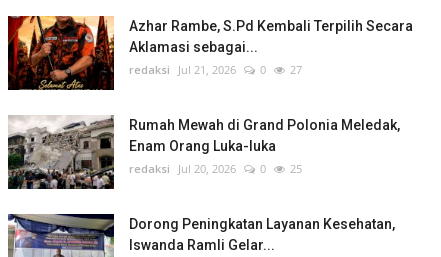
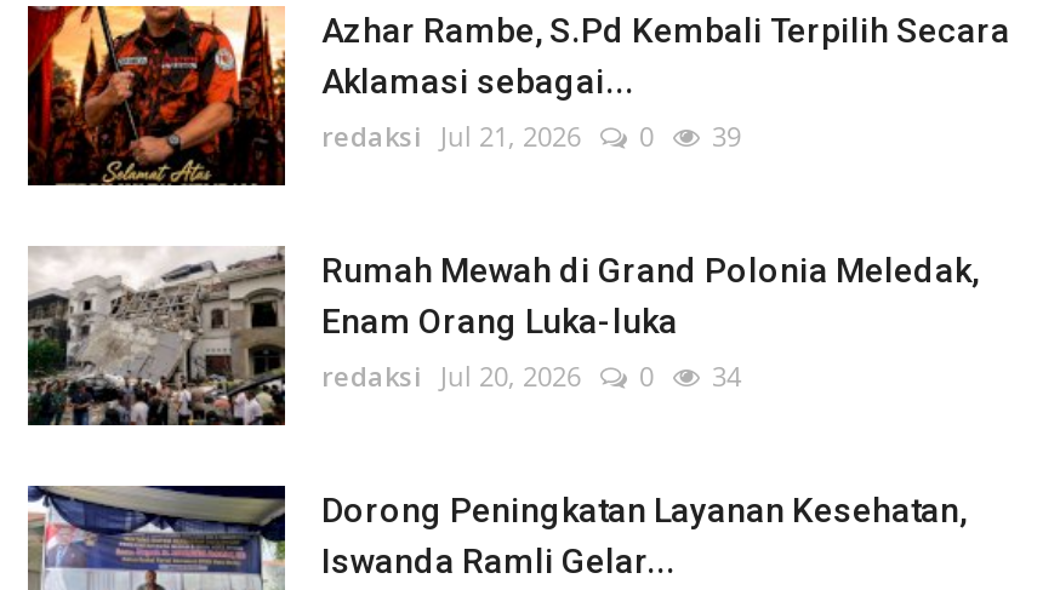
- redaksi Jul 21, 2026 0 27
+ redaksi Jul 21, 2026 0 39

- redaksi Jul 20, 2026 0 25
+ redaksi Jul 20, 2026 0 34
